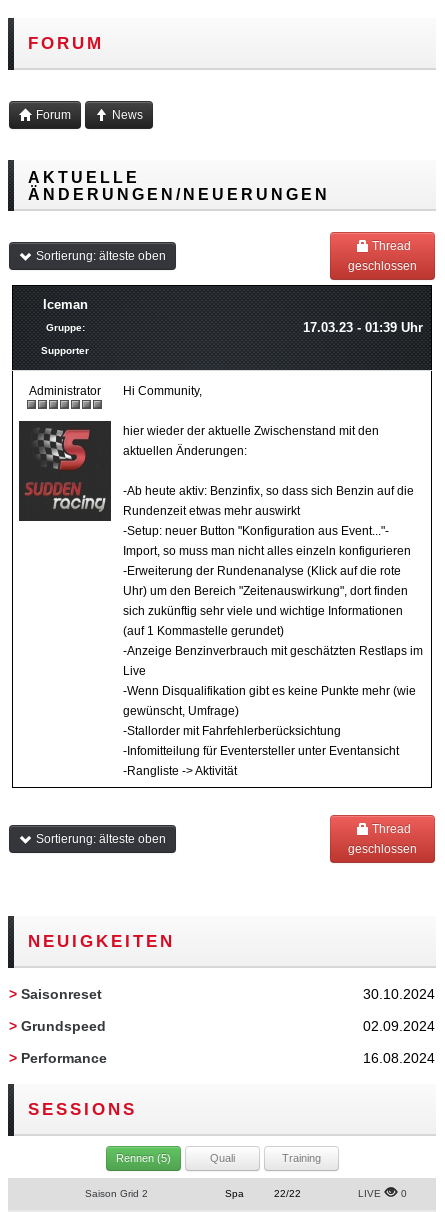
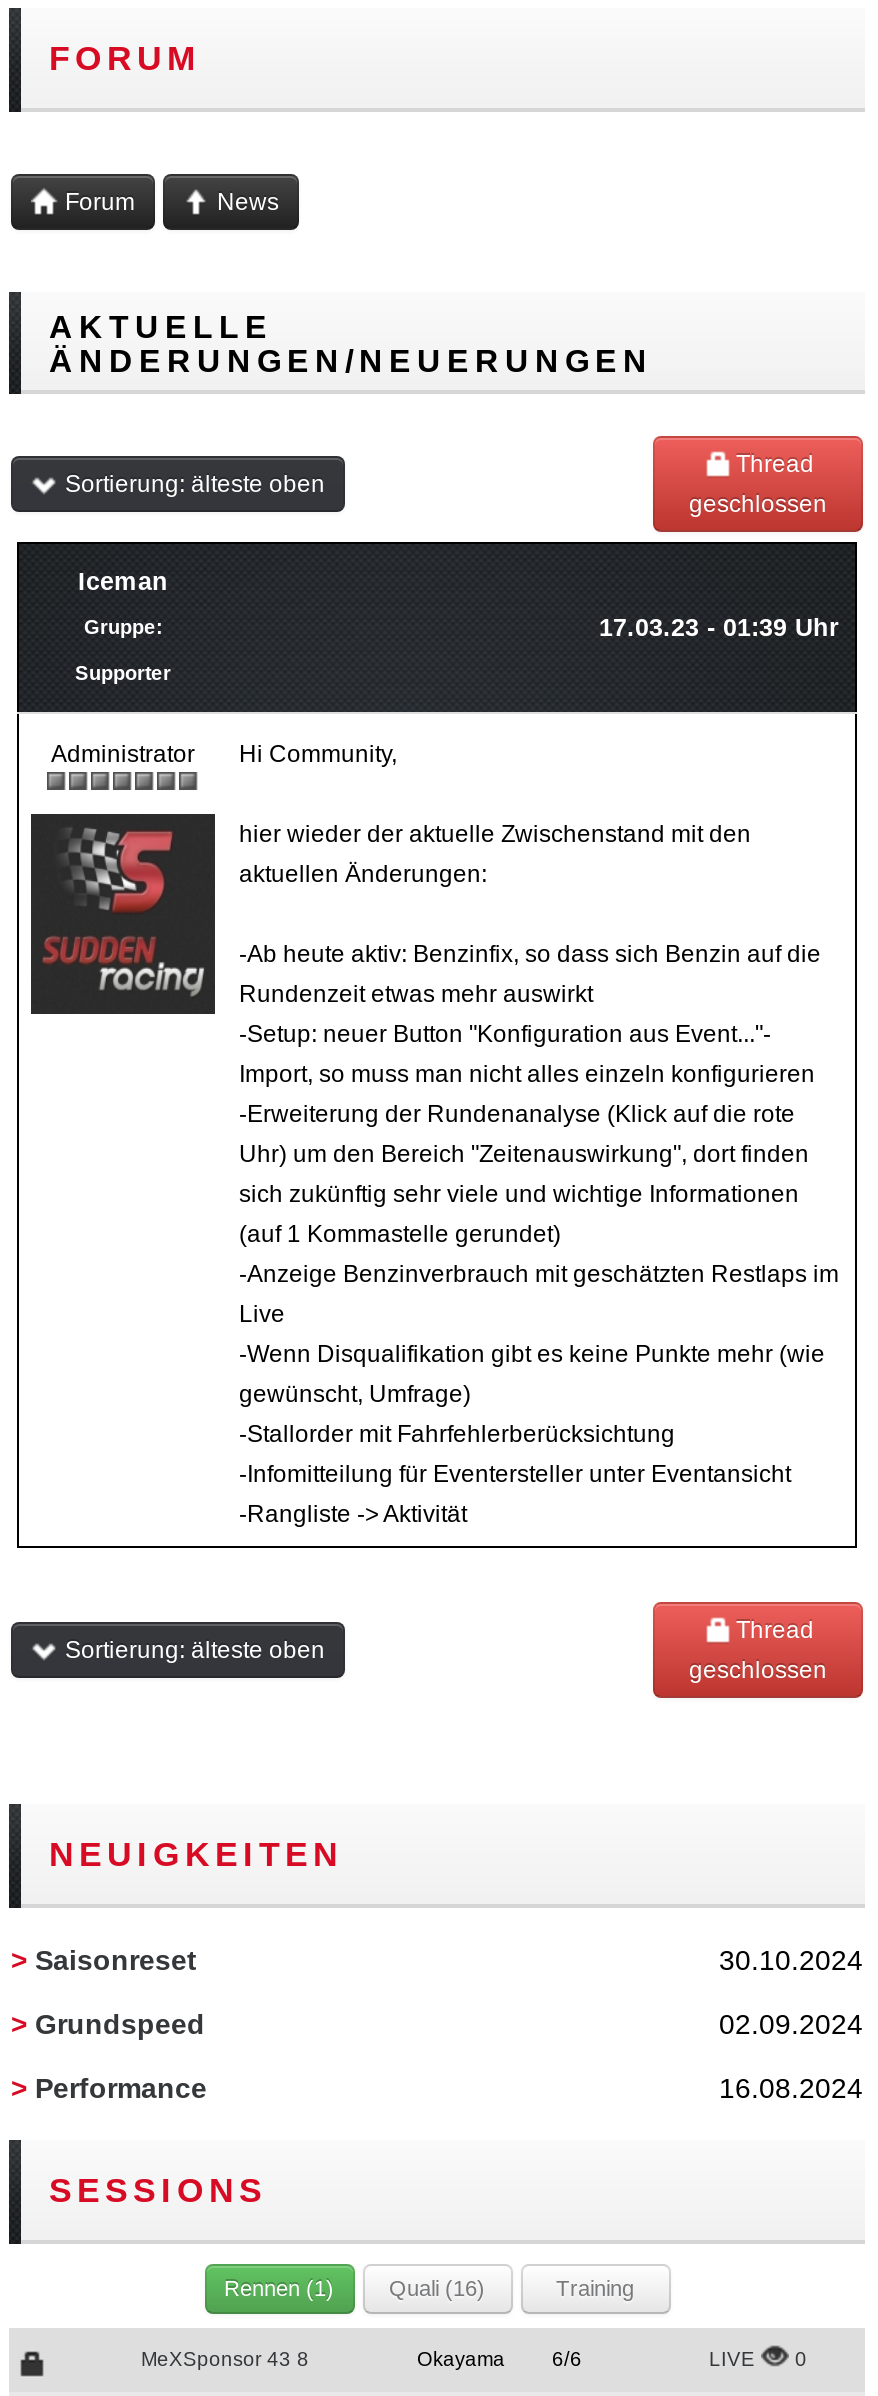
- Rennen (5)
- Quali
+ Rennen (1)
+ Quali (16)

- Saison Grid 2
- Spa
- 22/22
+ MeXSponsor 43 8
+ Okayama
+ 6/6
